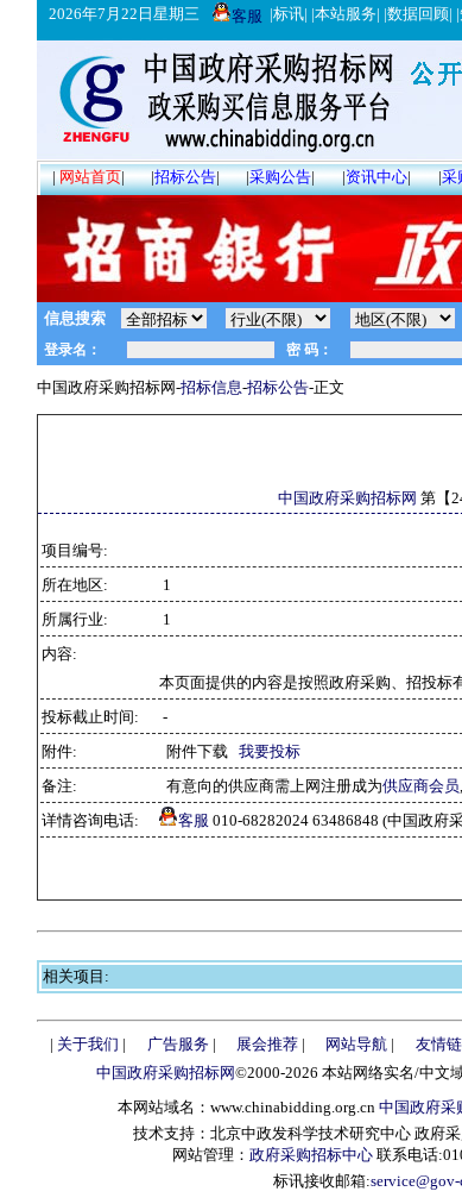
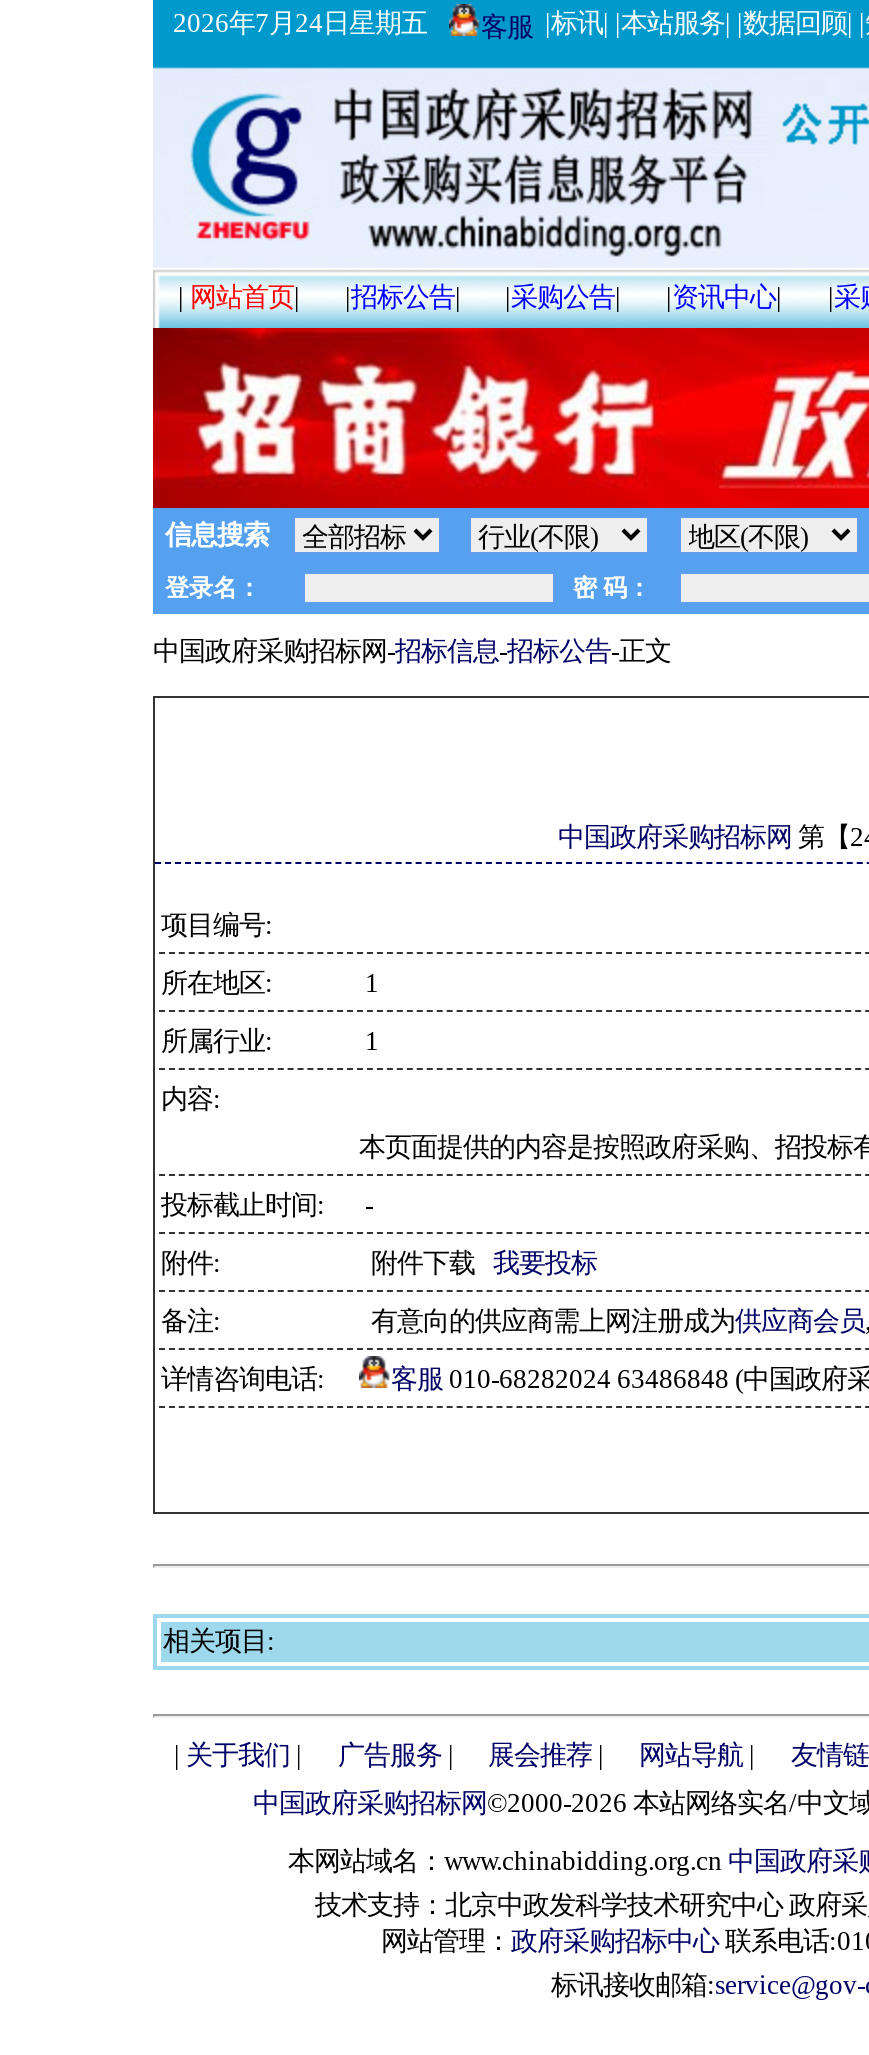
- 2026年7月22日星期三
+ 2026年7月24日星期五
